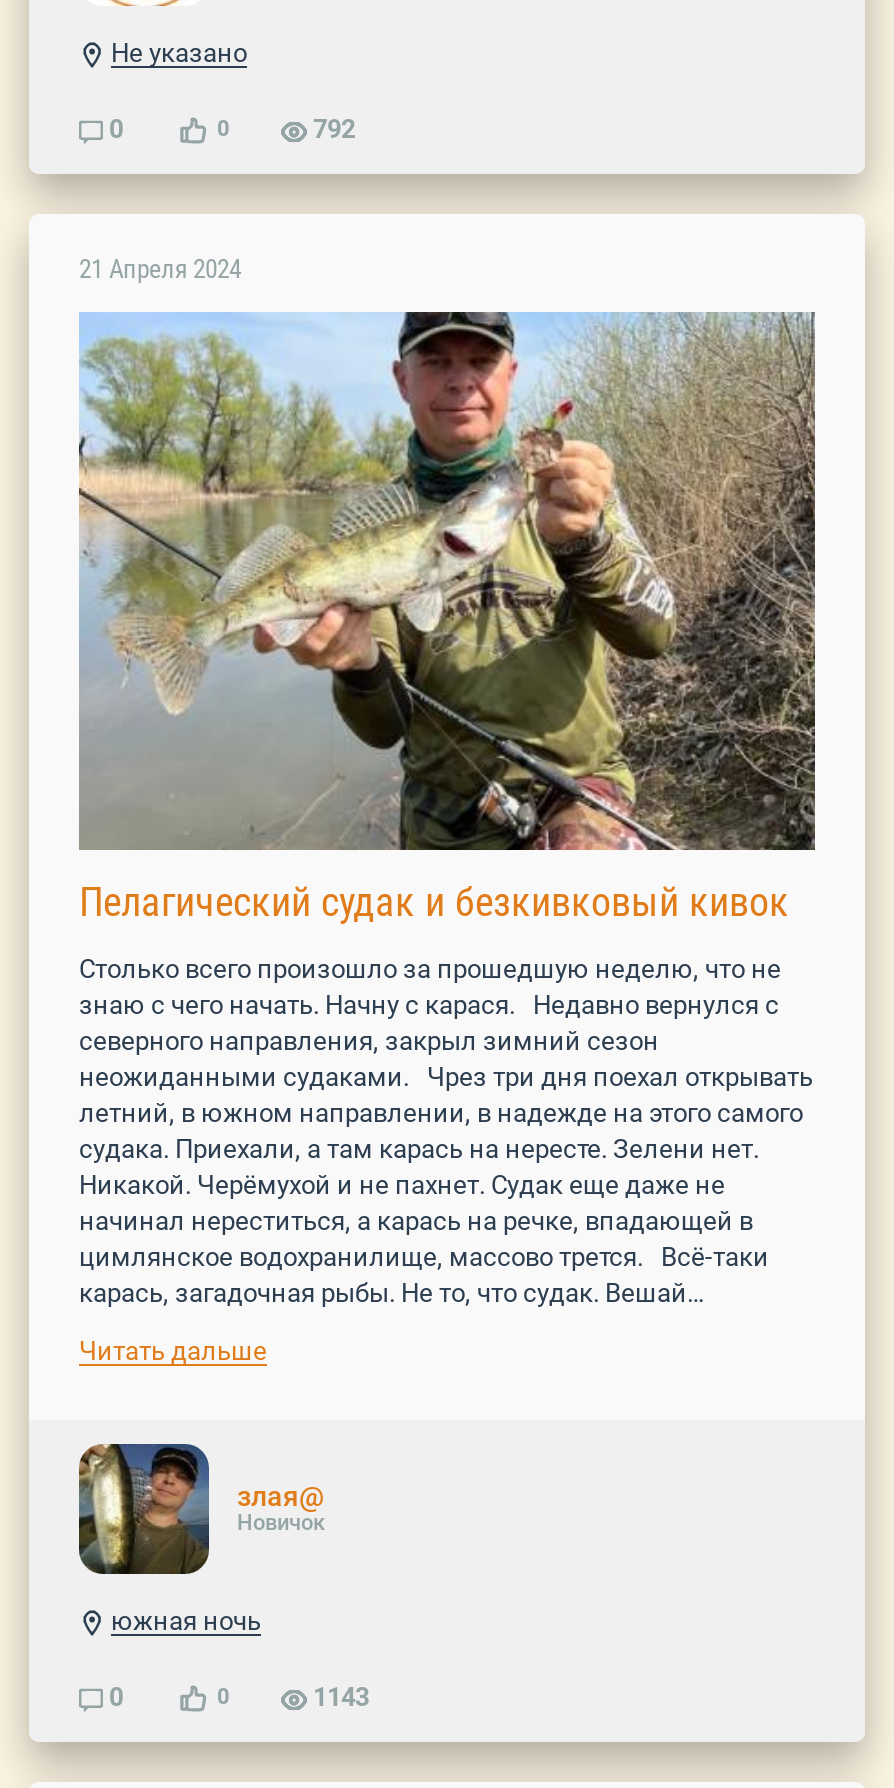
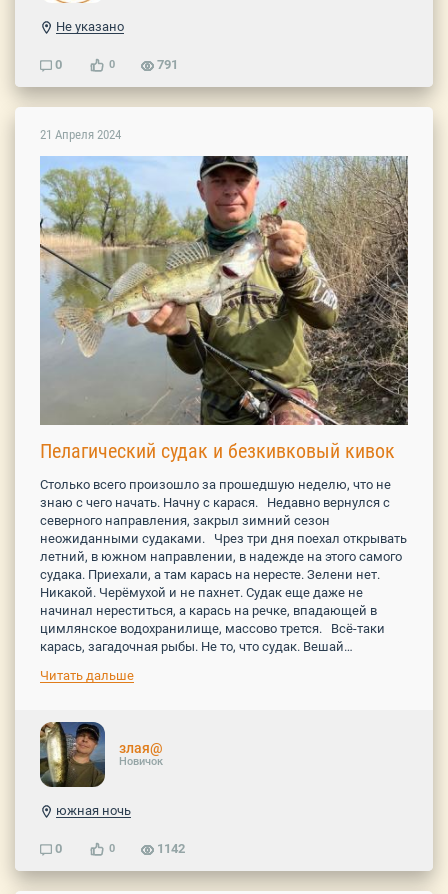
- 792
+ 791

- 1143
+ 1142
